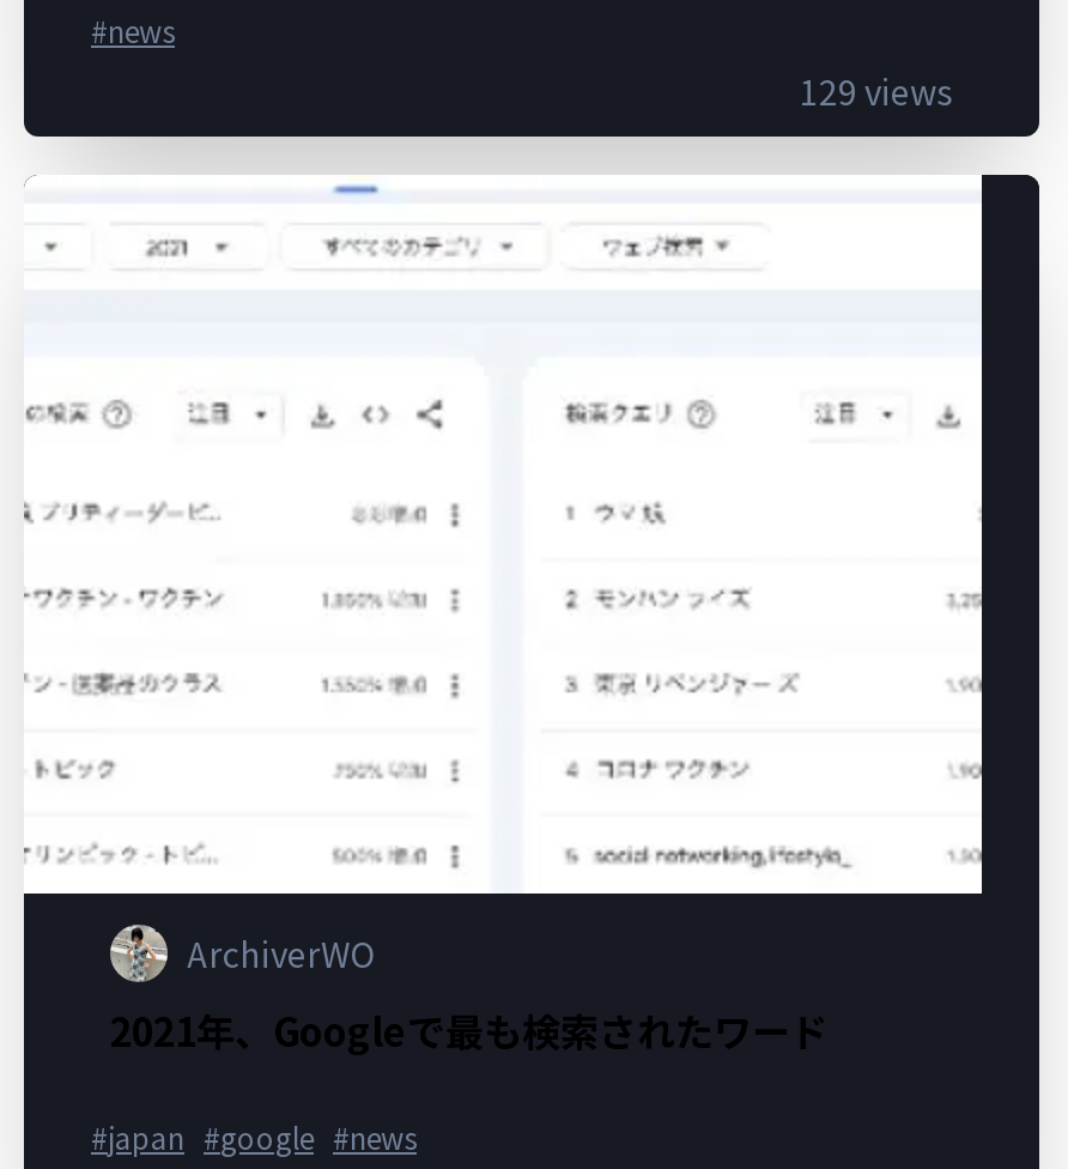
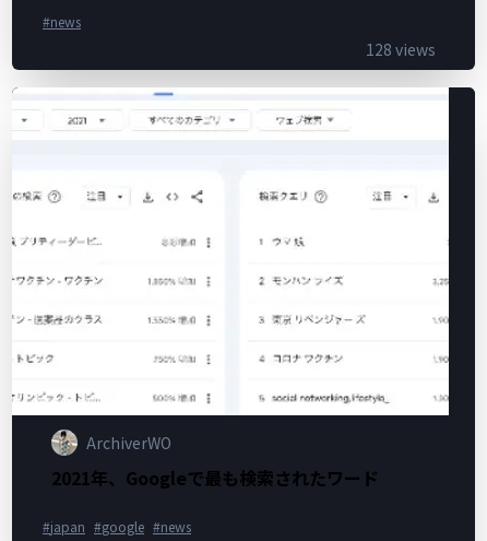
- 129 views
+ 128 views
